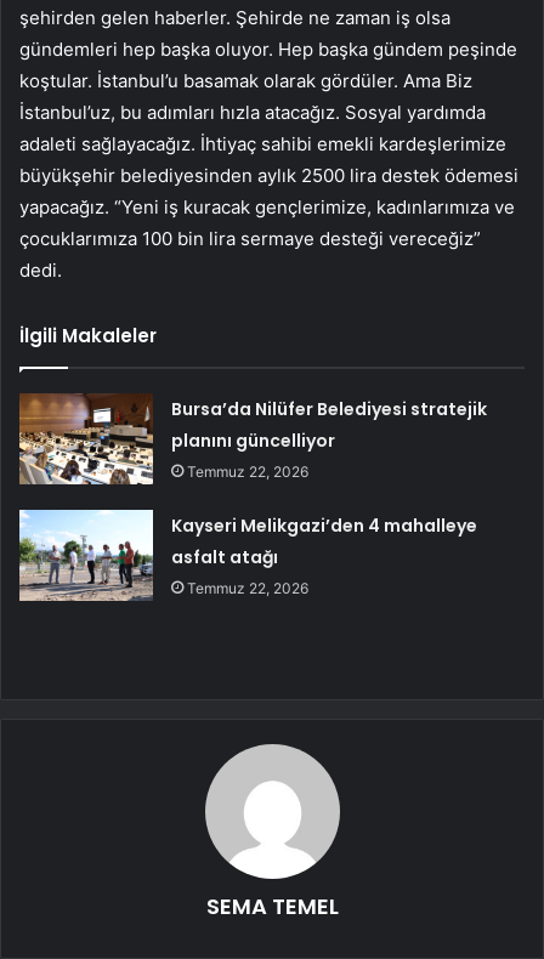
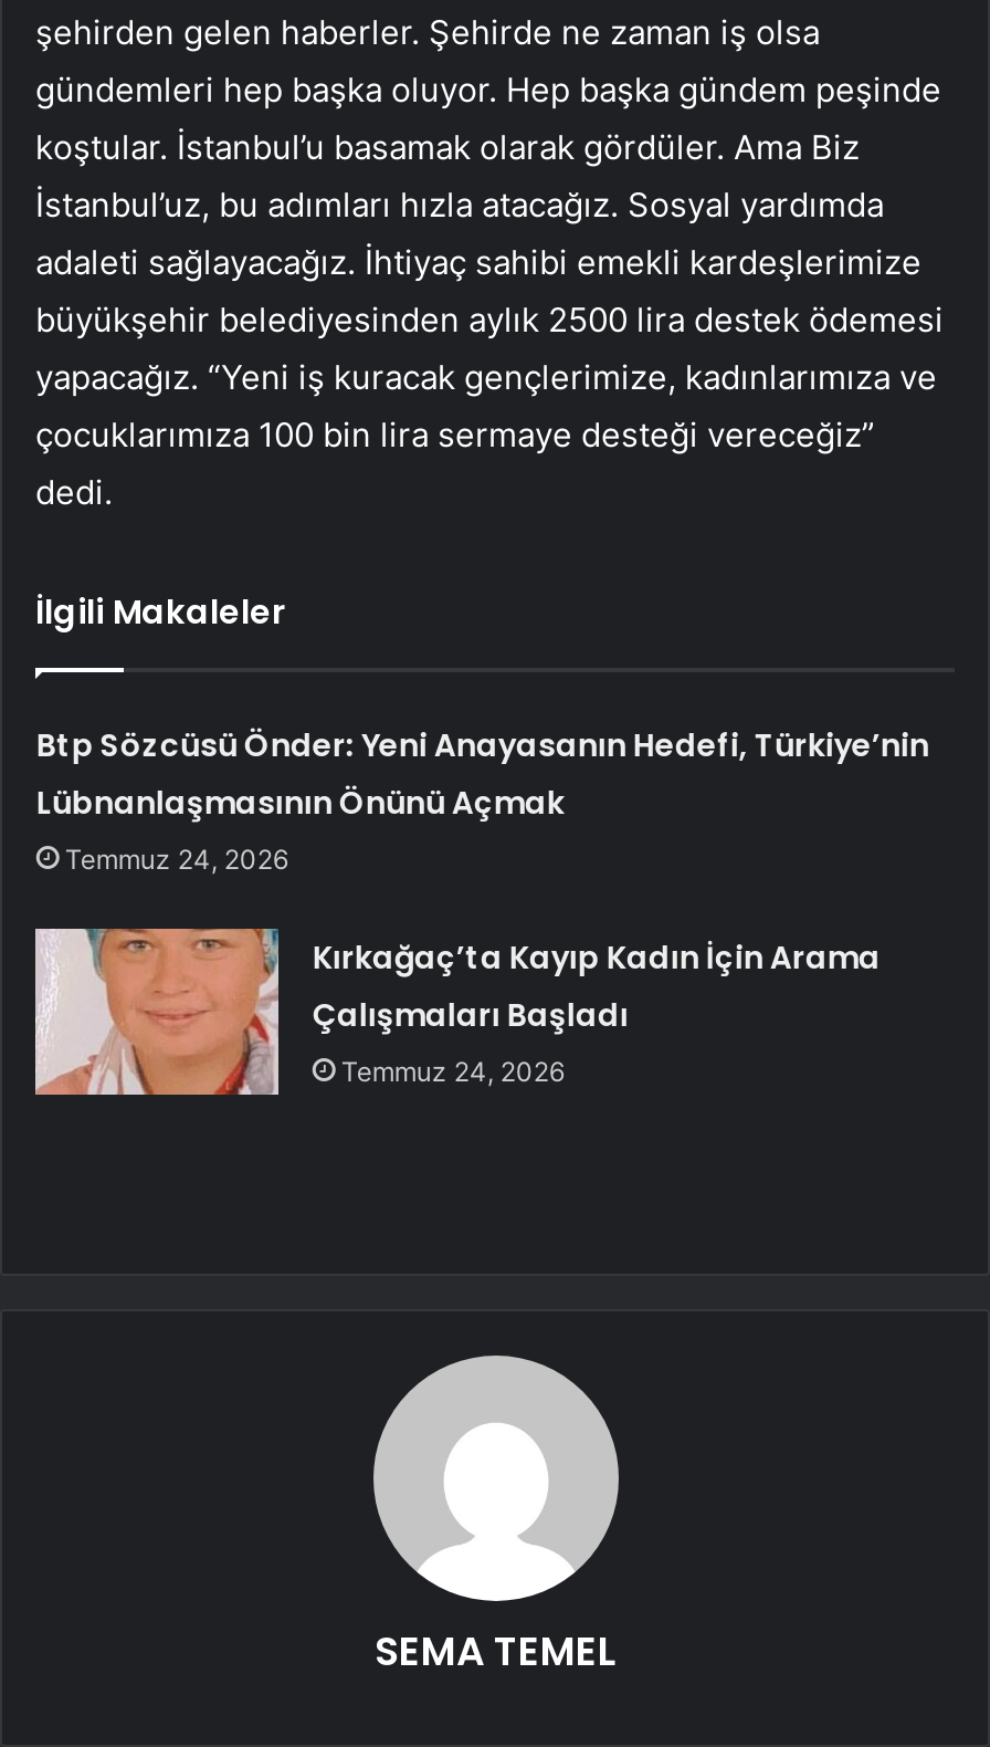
- Bursa’da Nilüfer Belediyesi stratejik
- planını güncelliyor
- Temmuz 22, 2026
+ Btp Sözcüsü Önder: Yeni Anayasanın Hedefi, Türkiye’nin
+ Lübnanlaşmasının Önünü Açmak
+ Temmuz 24, 2026

- [image]
- Kayseri Melikgazi’den 4 mahalleye
- asfalt atağı
- Temmuz 22, 2026
+ [image]
+ Kırkağaç’ta Kayıp Kadın İçin Arama
+ Çalışmaları Başladı
+ Temmuz 24, 2026
